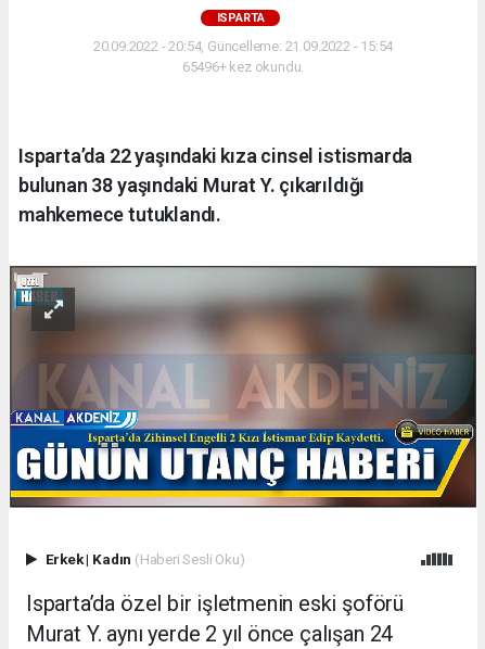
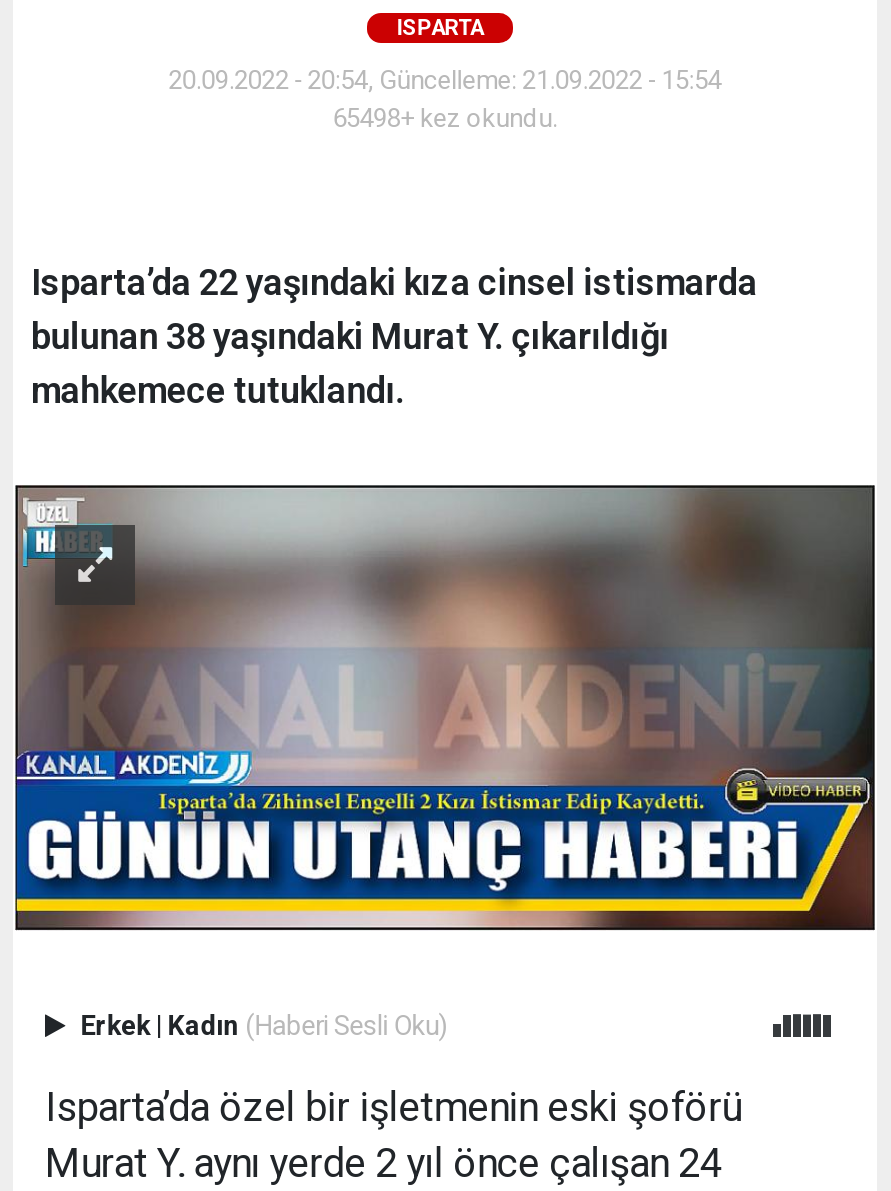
- 65496+ kez okundu.
+ 65498+ kez okundu.
